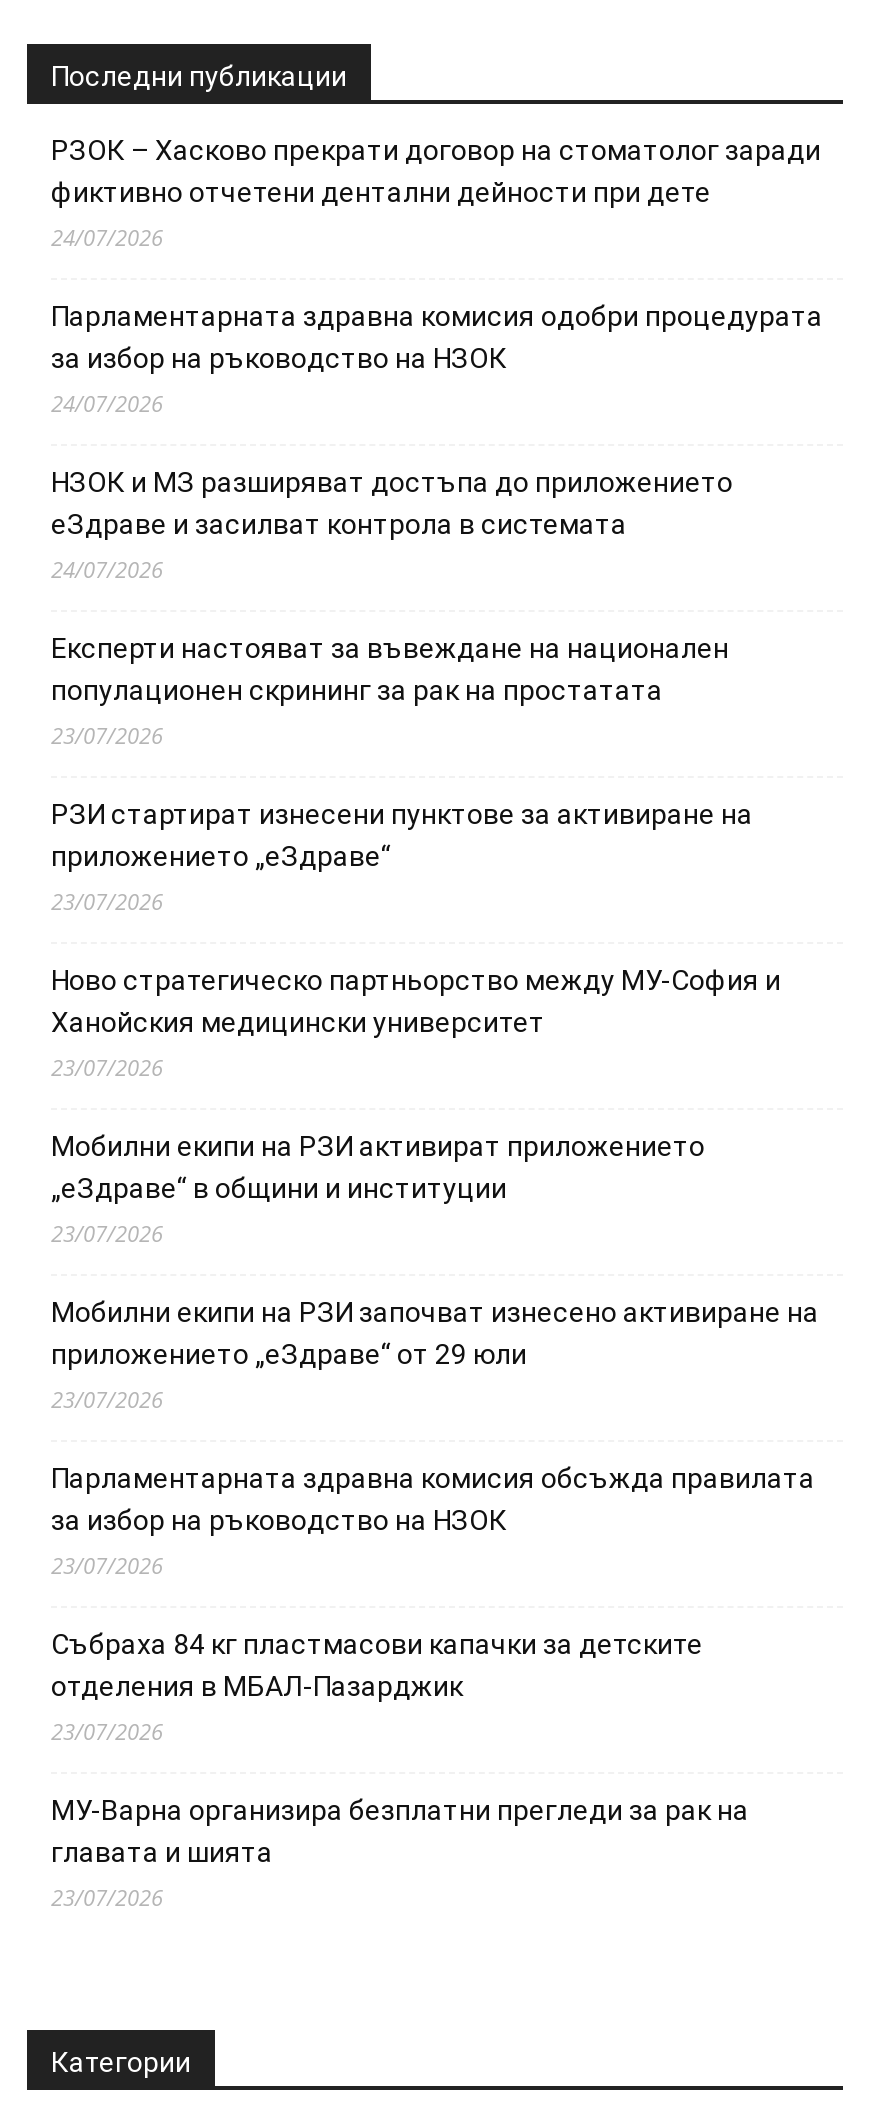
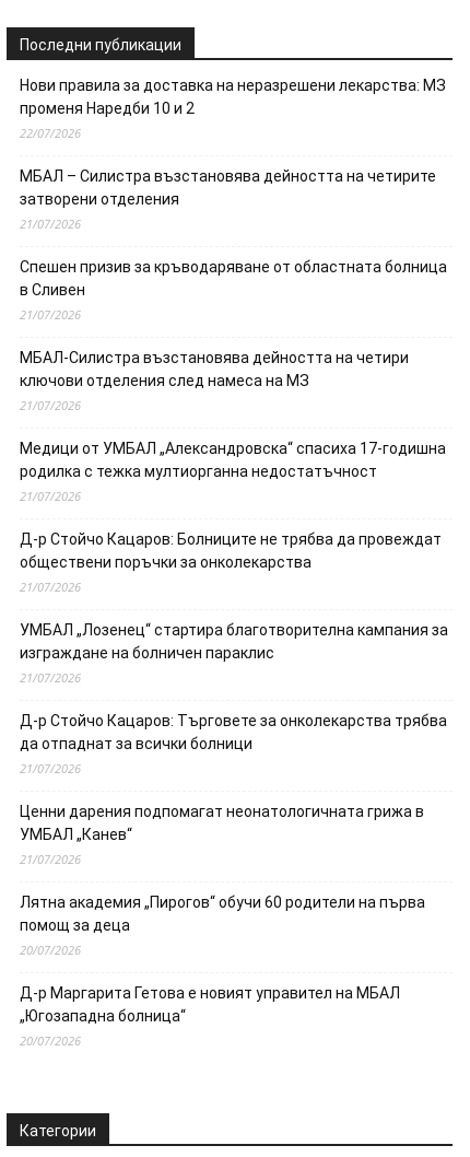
- РЗОК – Хасково прекрати договор на стоматолог заради
- фиктивно отчетени дентални дейности при дете
- 24/07/2026
+ Нови правила за доставка на неразрешени лекарства: МЗ
+ променя Наредби 10 и 2
+ 22/07/2026

- Парламентарната здравна комисия одобри процедурата
- за избор на ръководство на НЗОК
- 24/07/2026
+ МБАЛ – Силистра възстановява дейността на четирите
+ затворени отделения
+ 21/07/2026

- НЗОК и МЗ разширяват достъпа до приложението
- еЗдраве и засилват контрола в системата
- 24/07/2026
+ Спешен призив за кръводаряване от областната болница
+ в Сливен
+ 21/07/2026

- Експерти настояват за въвеждане на национален
- популационен скрининг за рак на простатата
- 23/07/2026
+ МБАЛ-Силистра възстановява дейността на четири
+ ключови отделения след намеса на МЗ
+ 21/07/2026

- РЗИ стартират изнесени пунктове за активиране на
- приложението „еЗдраве“
- 23/07/2026
+ Медици от УМБАЛ „Александровска“ спасиха 17-годишна
+ родилка с тежка мултиорганна недостатъчност
+ 21/07/2026

- Ново стратегическо партньорство между МУ-София и
- Ханойския медицински университет
- 23/07/2026
+ Д-р Стойчо Кацаров: Болниците не трябва да провеждат
+ обществени поръчки за онколекарства
+ 21/07/2026

- Мобилни екипи на РЗИ активират приложението
- „еЗдраве“ в общини и институции
- 23/07/2026
+ УМБАЛ „Лозенец“ стартира благотворителна кампания за
+ изграждане на болничен параклис
+ 21/07/2026

- Мобилни екипи на РЗИ започват изнесено активиране на
- приложението „еЗдраве“ от 29 юли
- 23/07/2026
+ Д-р Стойчо Кацаров: Търговете за онколекарства трябва
+ да отпаднат за всички болници
+ 21/07/2026

- Парламентарната здравна комисия обсъжда правилата
- за избор на ръководство на НЗОК
- 23/07/2026
+ Ценни дарения подпомагат неонатологичната грижа в
+ УМБАЛ „Канев“
+ 21/07/2026

- Събраха 84 кг пластмасови капачки за детските
- отделения в МБАЛ-Пазарджик
- 23/07/2026
+ Лятна академия „Пирогов“ обучи 60 родители на първа
+ помощ за деца
+ 20/07/2026

- МУ-Варна организира безплатни прегледи за рак на
- главата и шията
- 23/07/2026
+ Д-р Маргарита Гетова е новият управител на МБАЛ
+ „Югозападна болница“
+ 20/07/2026
